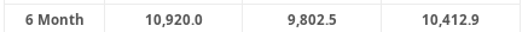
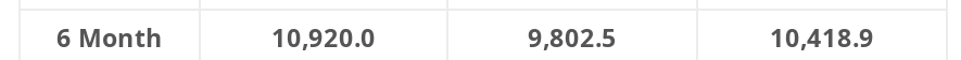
- 10,412.9
+ 10,418.9
